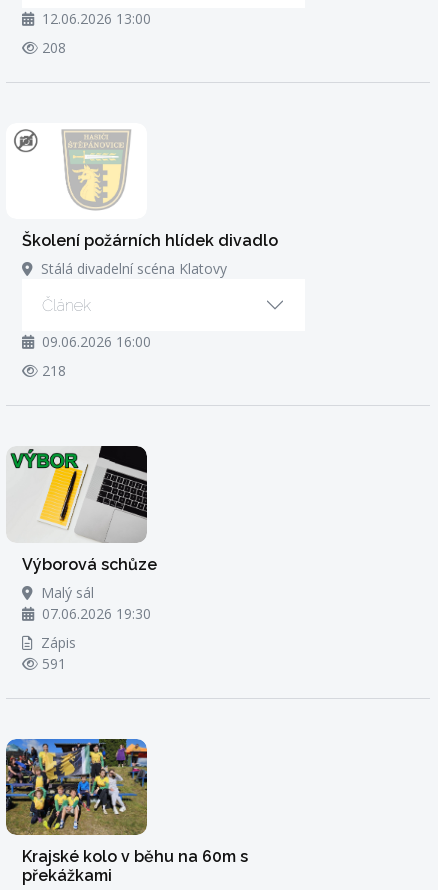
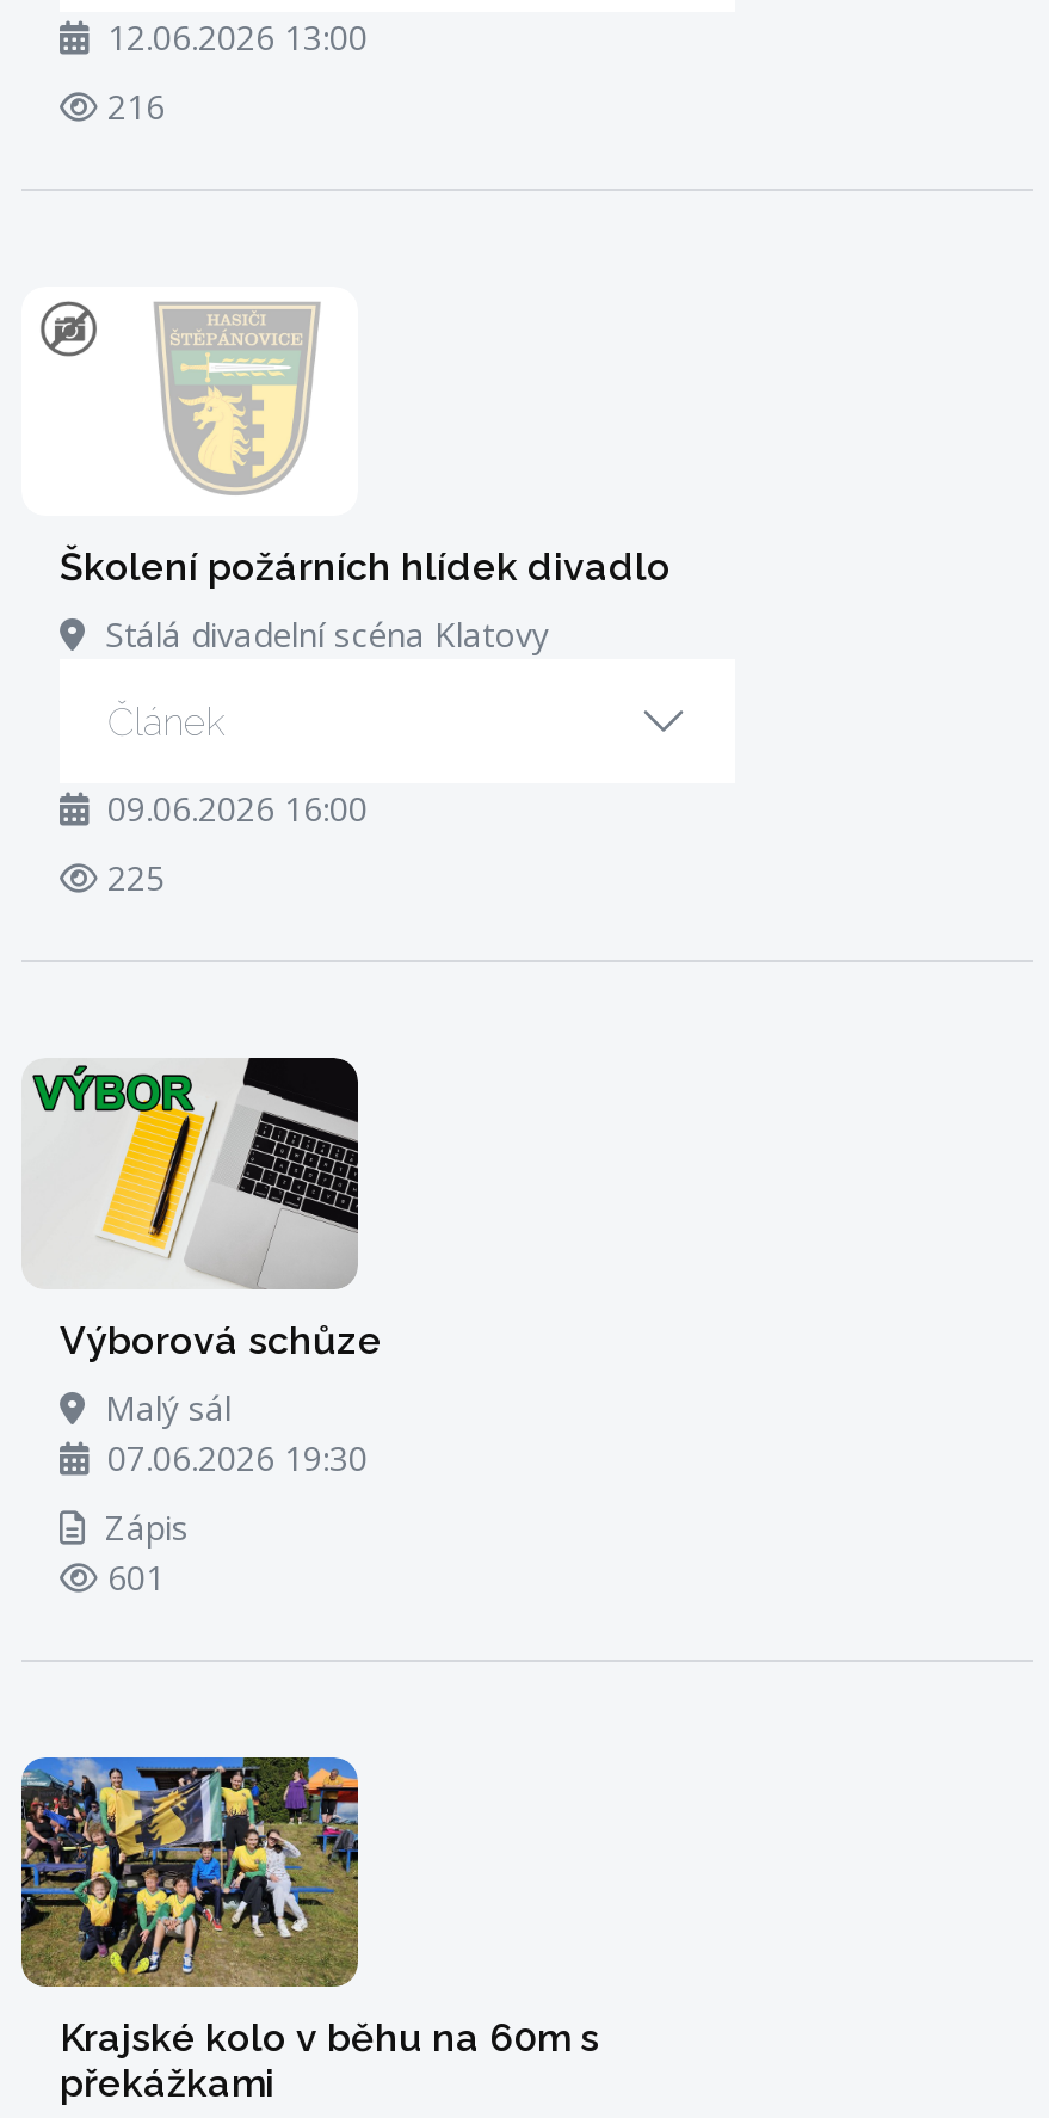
- 208
+ 216

- 218
+ 225

- 591
+ 601
